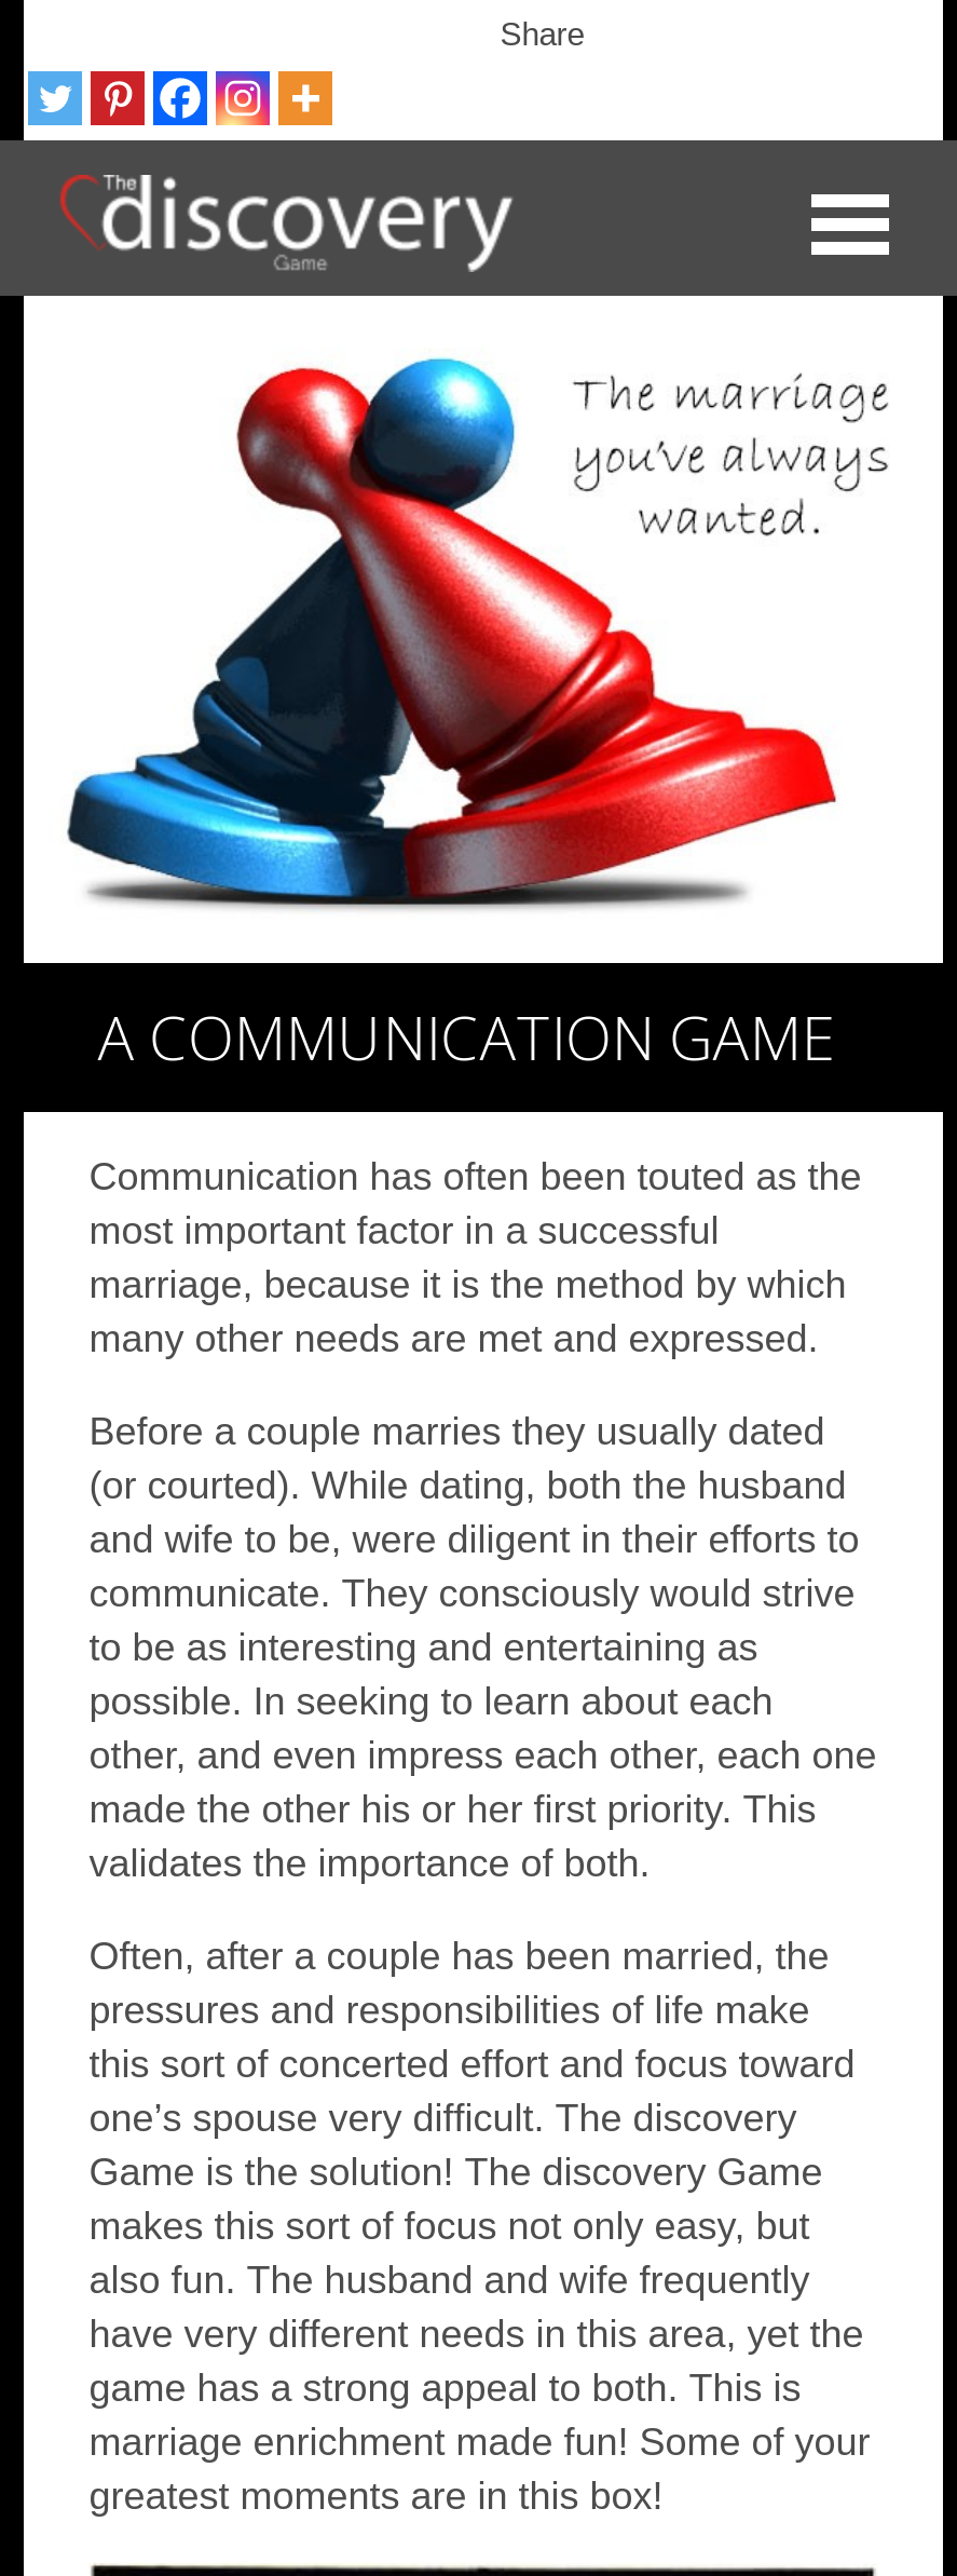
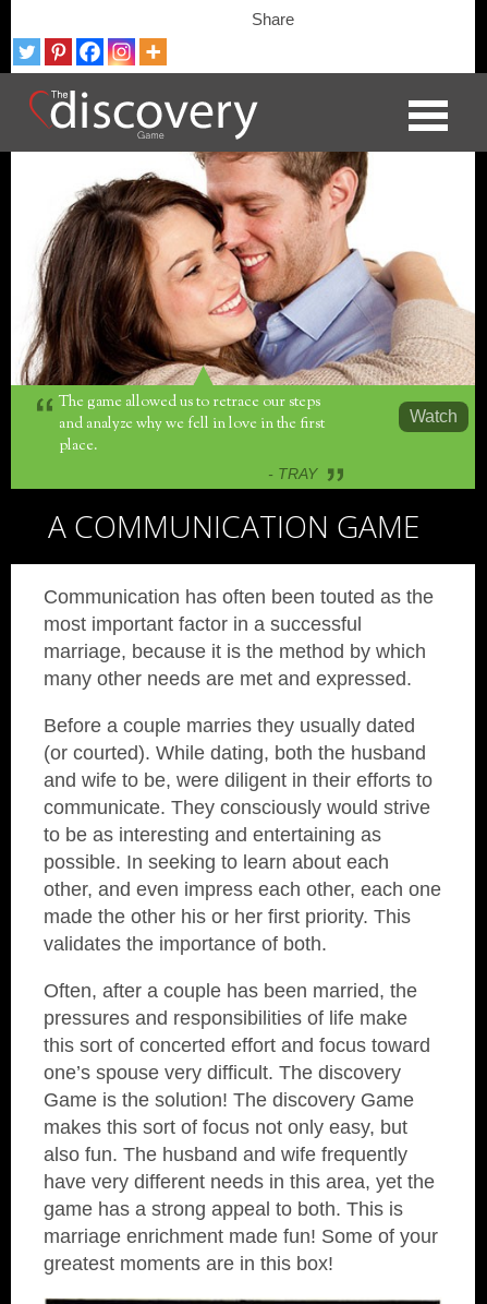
+ The game allowed us to retrace our steps
+ and analyze why we fell in love in the first
+ place.
+ - TRAY

+ Watch

- [image]
+ [image]
